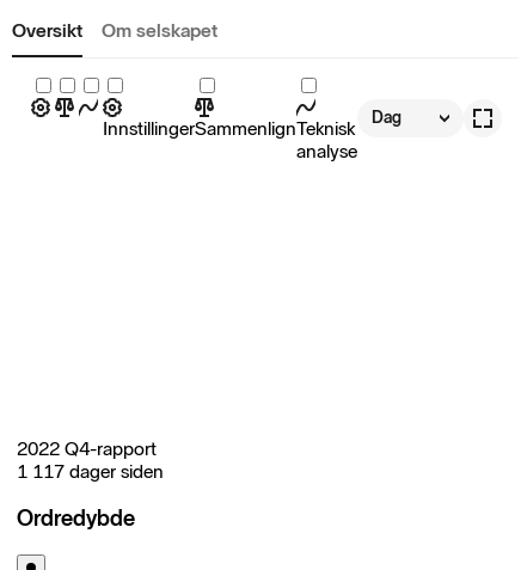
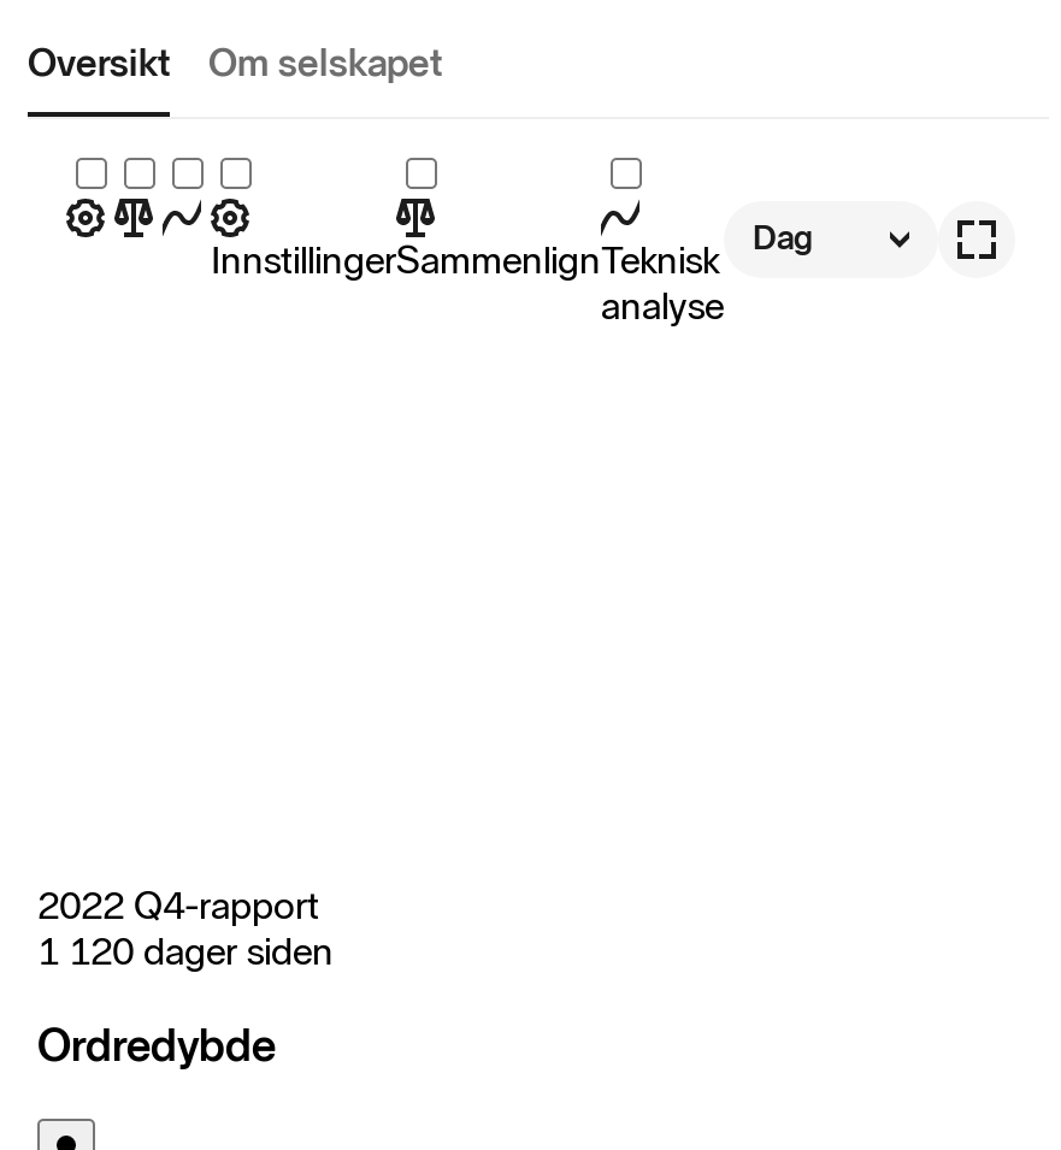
- 1 117 dager siden
+ 1 120 dager siden
